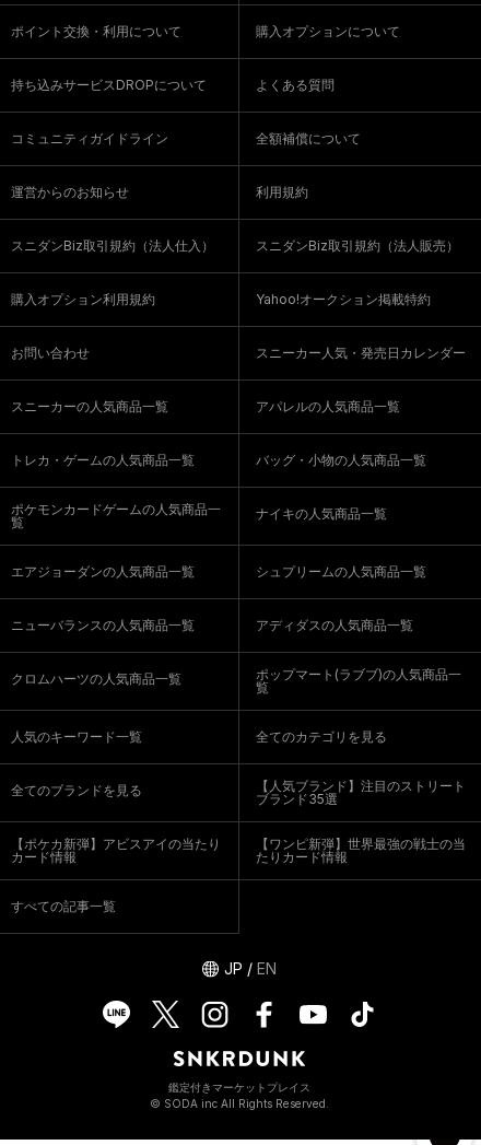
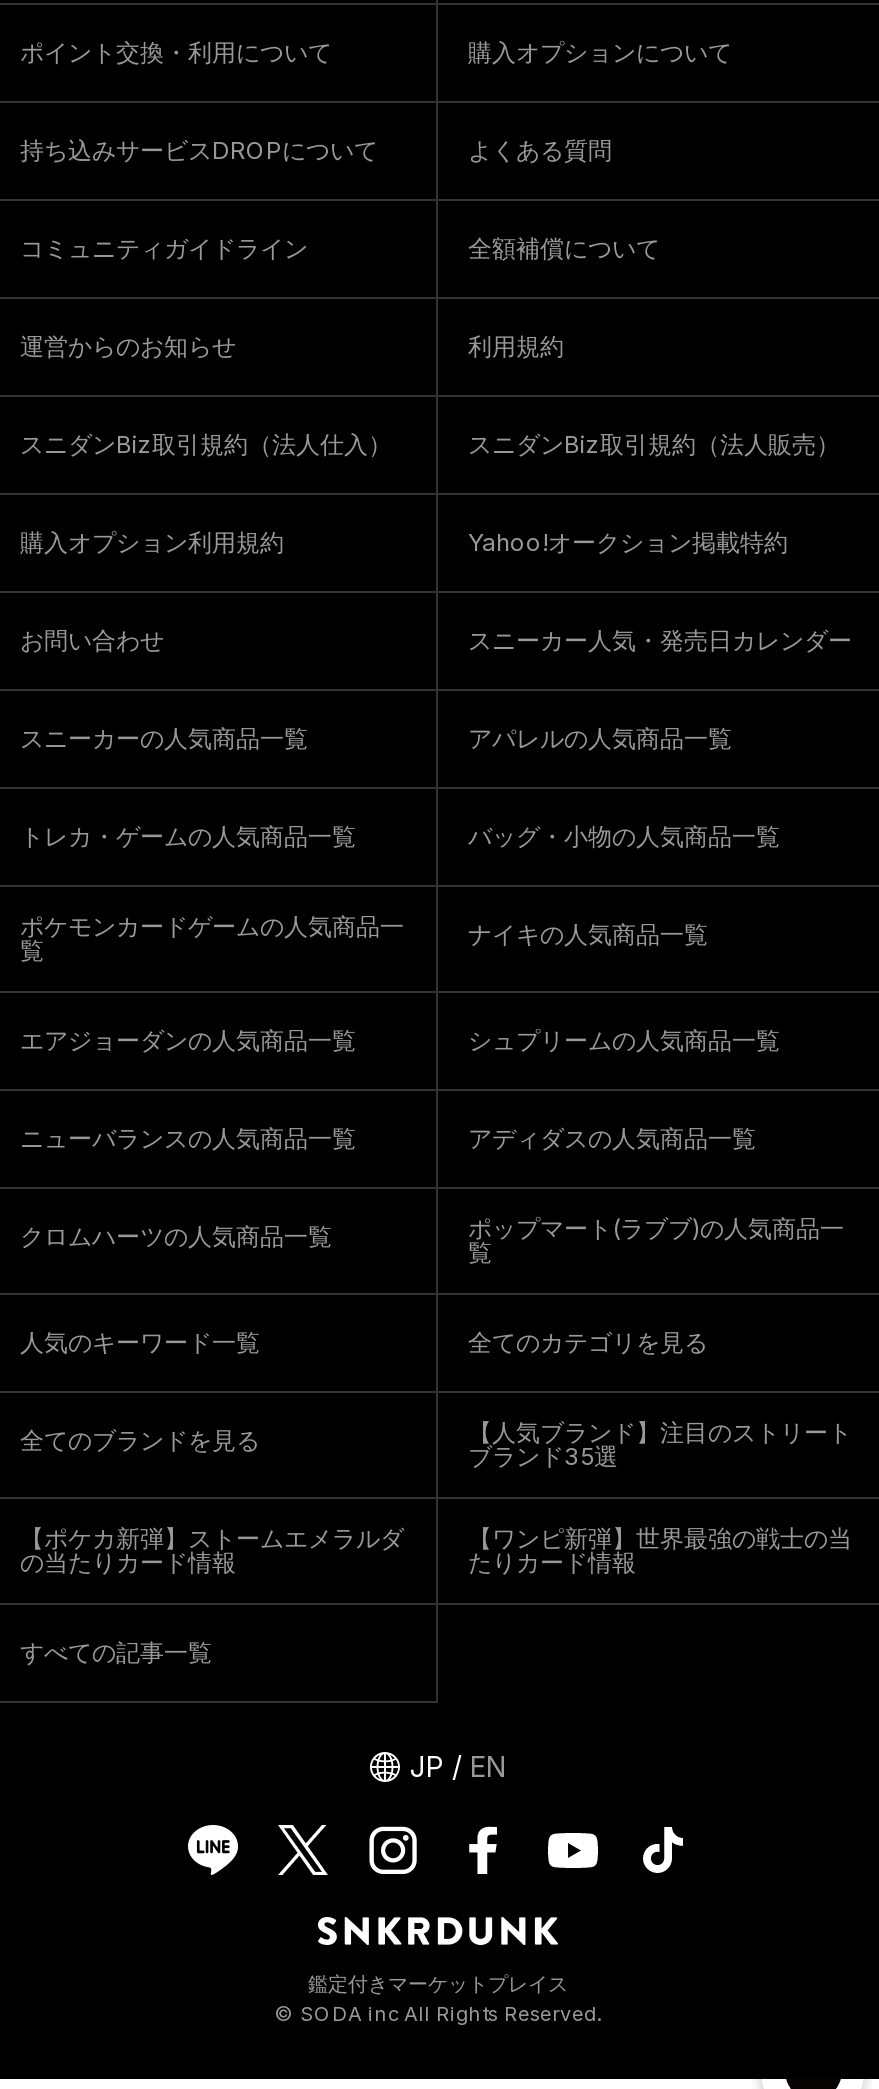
- 【ポケカ新弾】アビスアイの当たり
- カード情報
+ 【ポケカ新弾】ストームエメラルダ
+ の当たりカード情報
